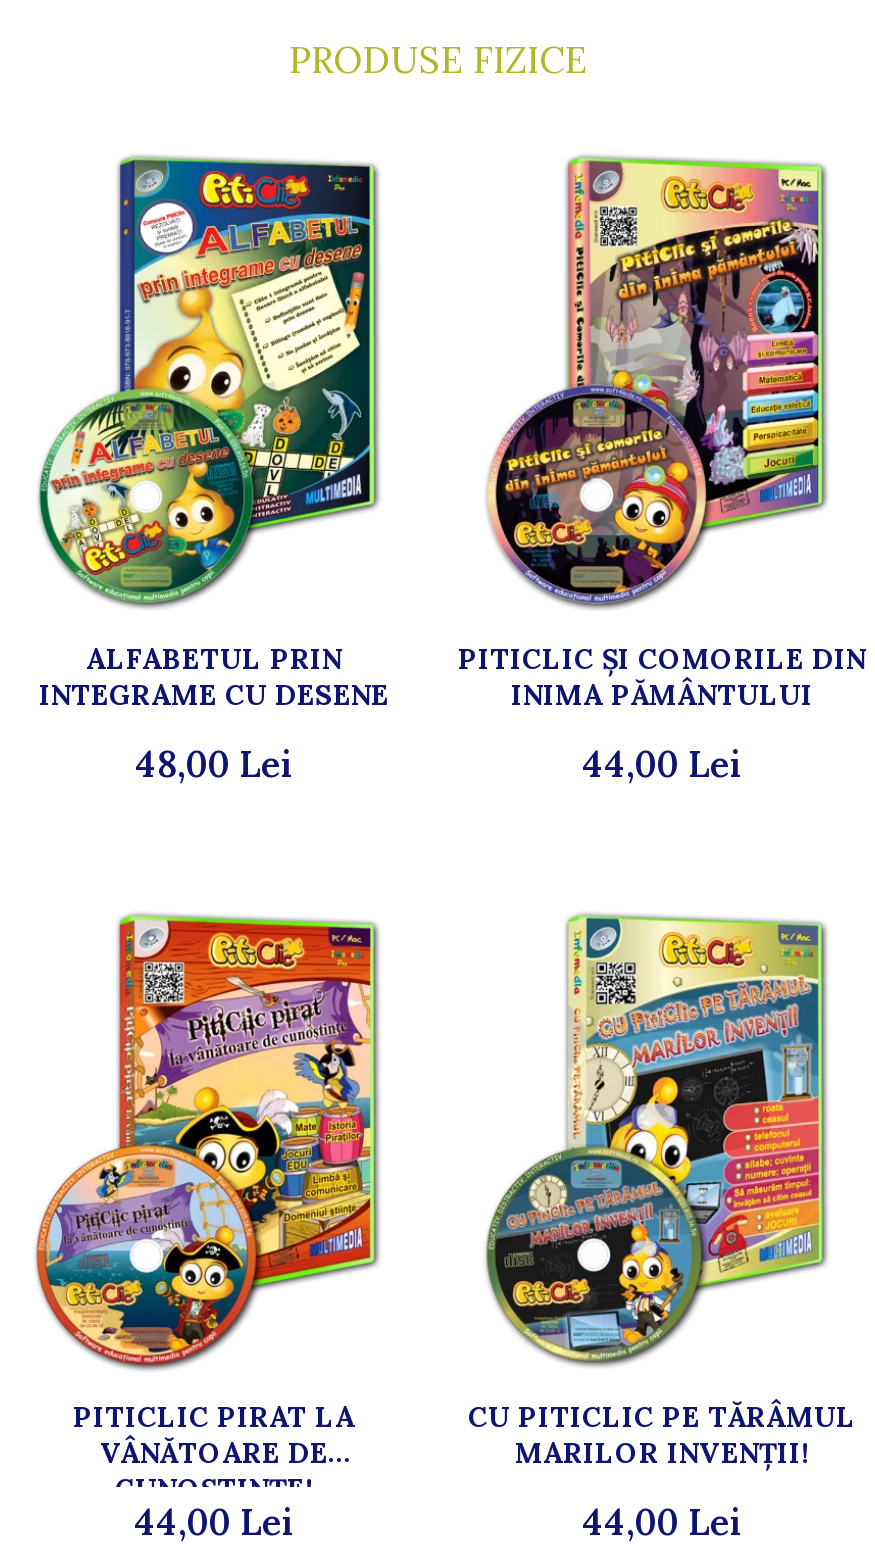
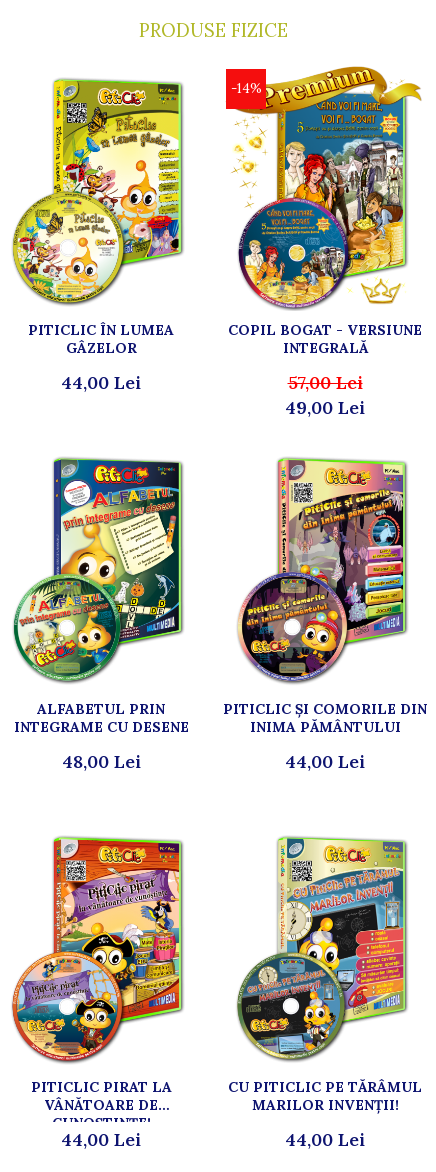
+ [image]
+ PITICLIC ÎN LUMEA
+ GÂZELOR
+ 44,00 Lei

+ [image]
+ -14%

+ COPIL BOGAT - VERSIUNE
+ INTEGRALĂ
+ 57,00 Lei
+ 49,00 Lei
